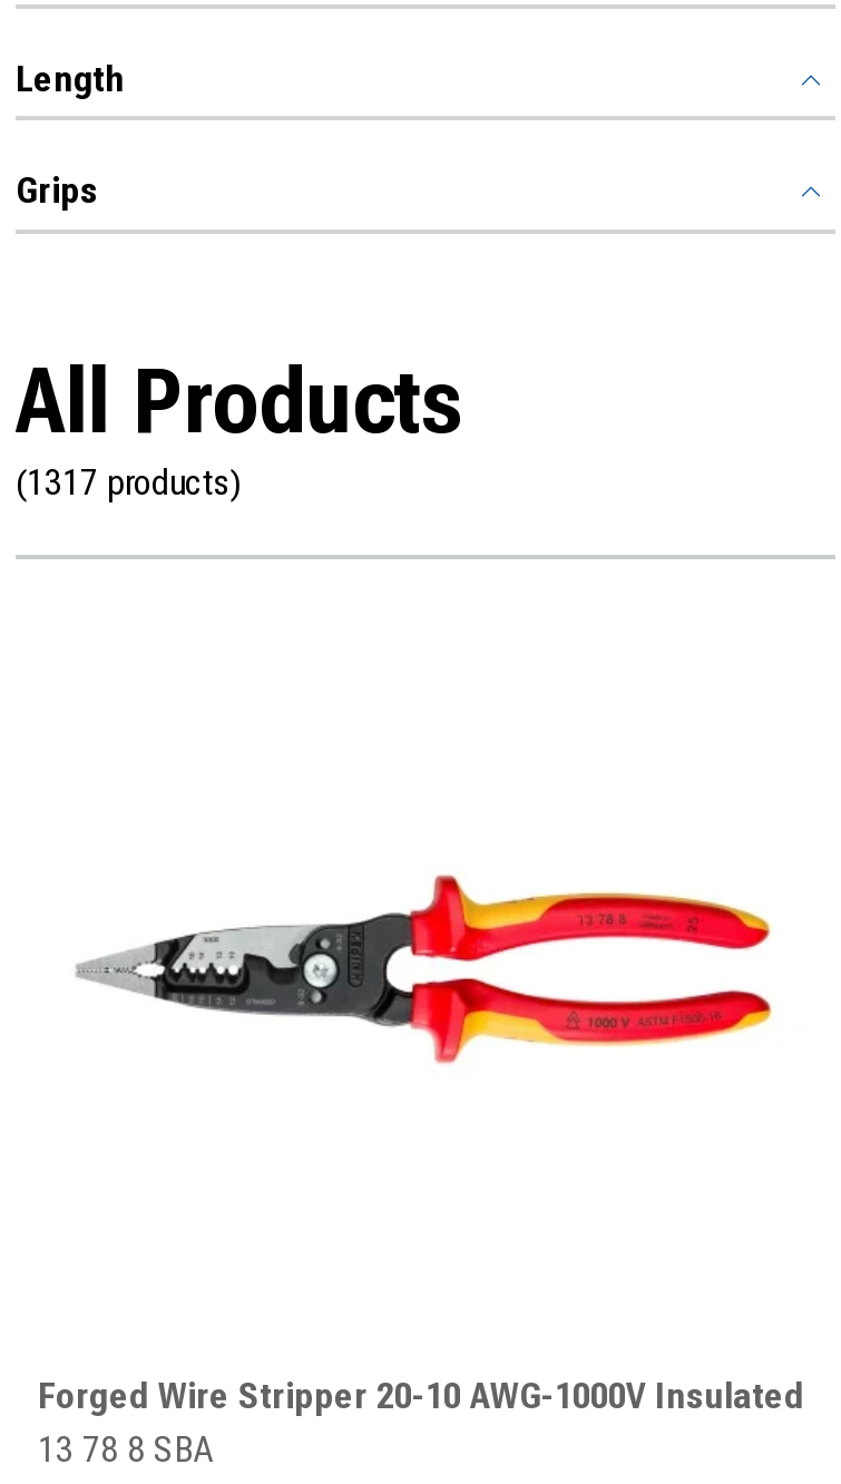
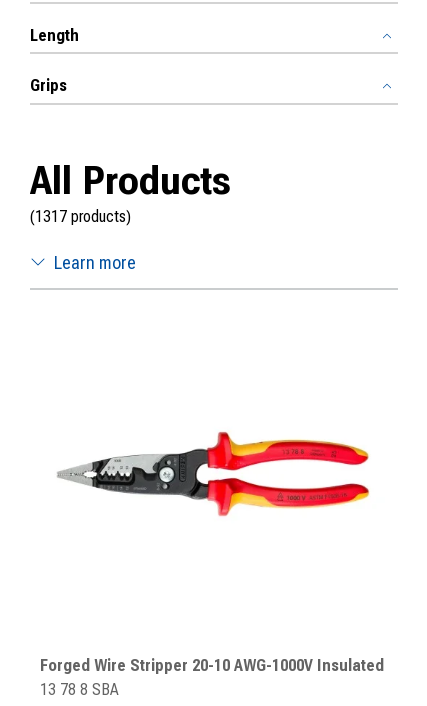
+ Learn more
